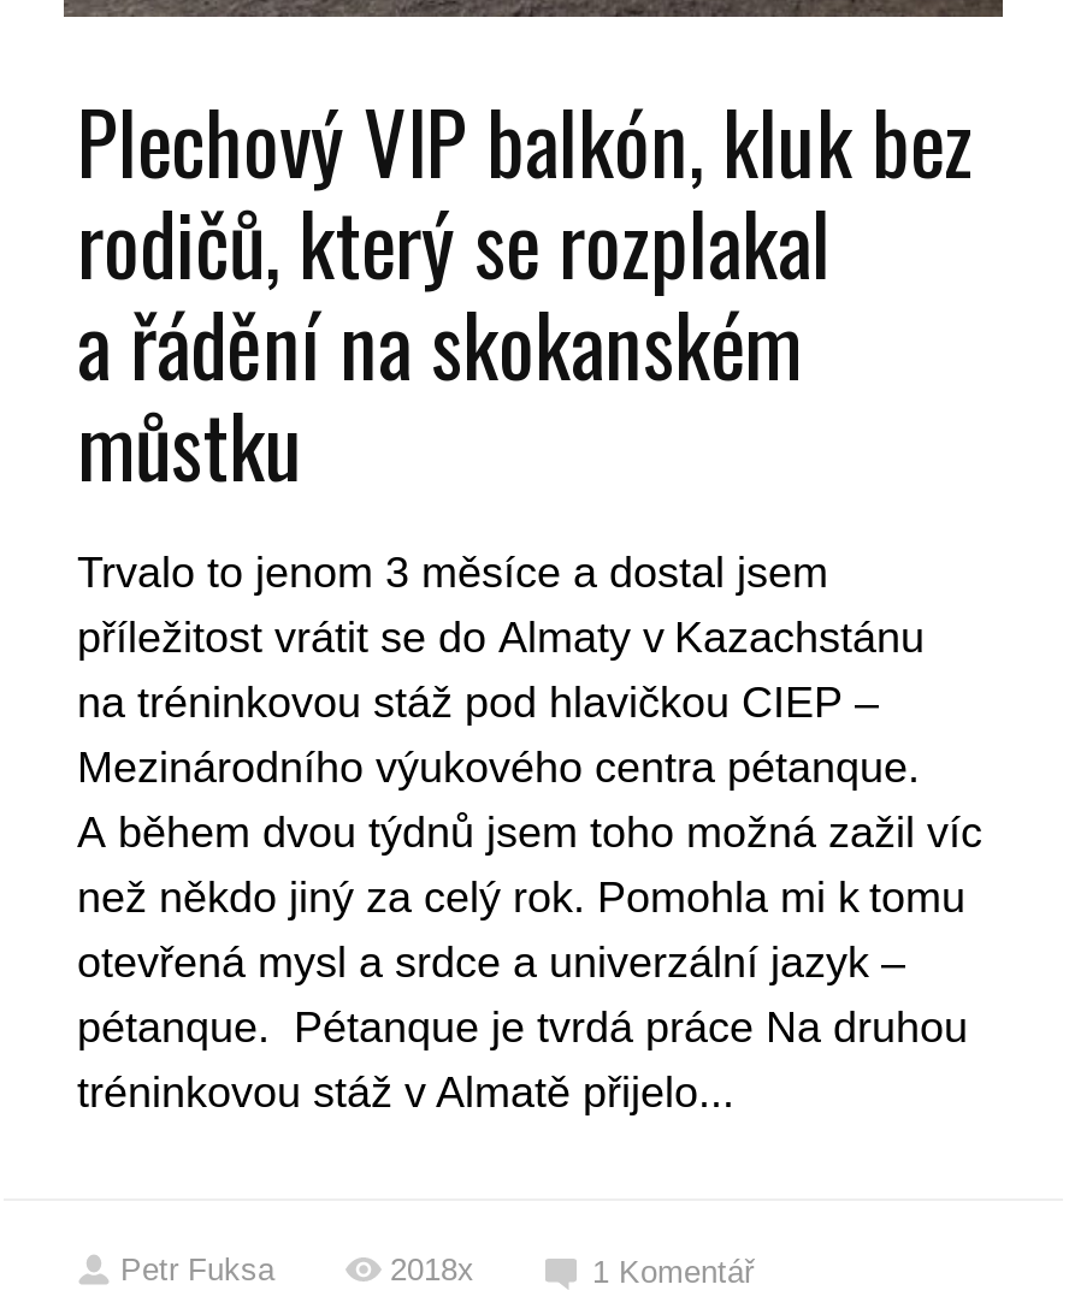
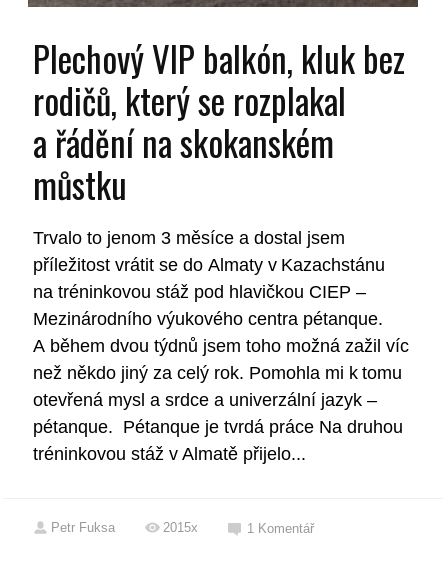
- 2018x
+ 2015x
